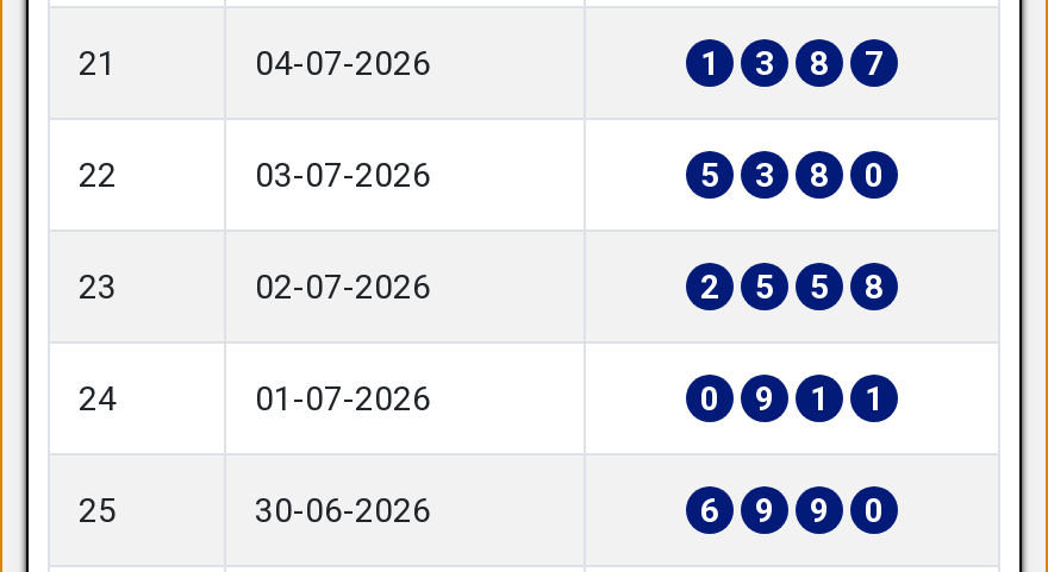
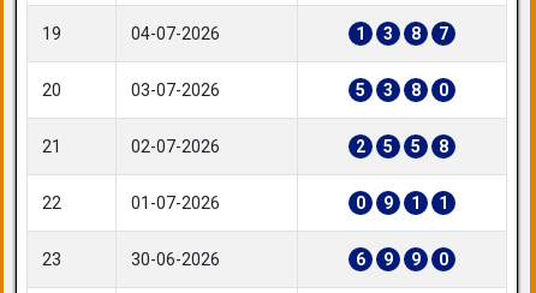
- 21
+ 19

- 22
+ 20

- 23
+ 21

- 24
+ 22

- 25
+ 23
